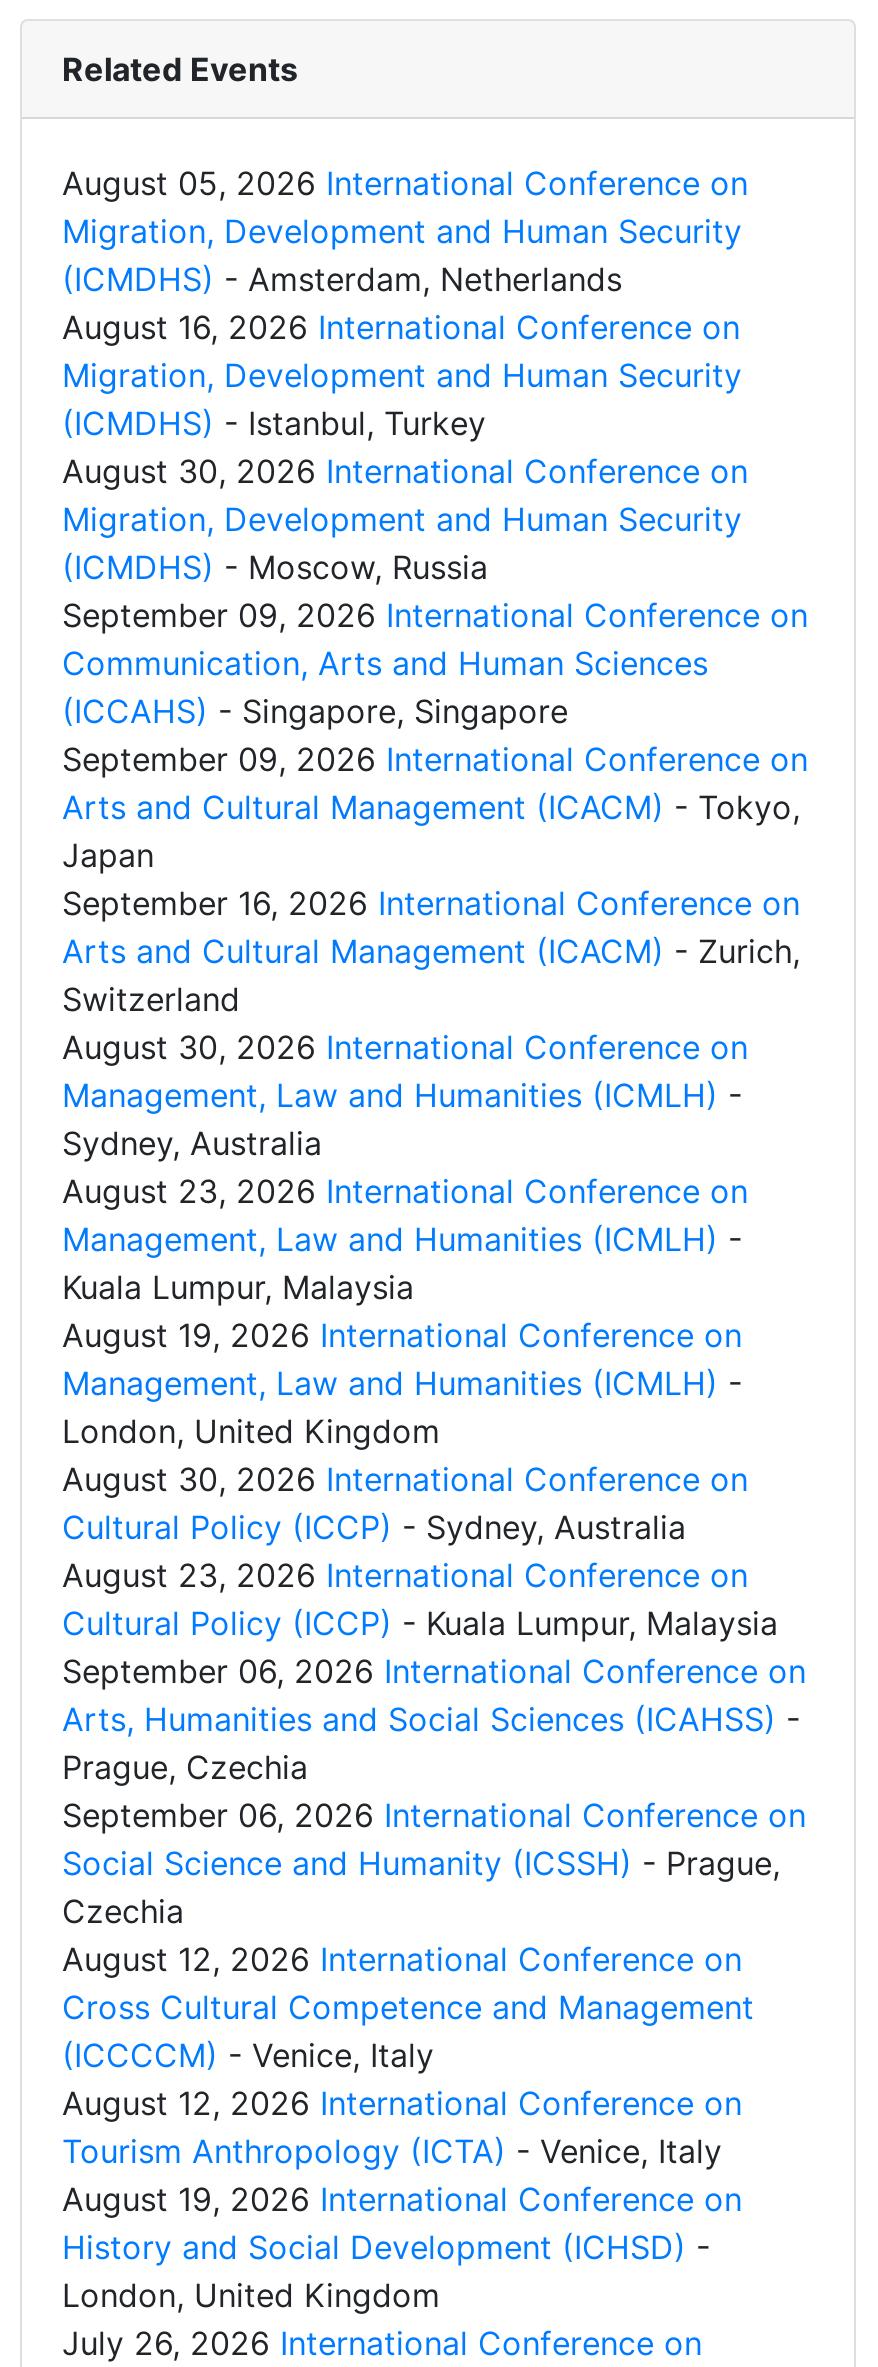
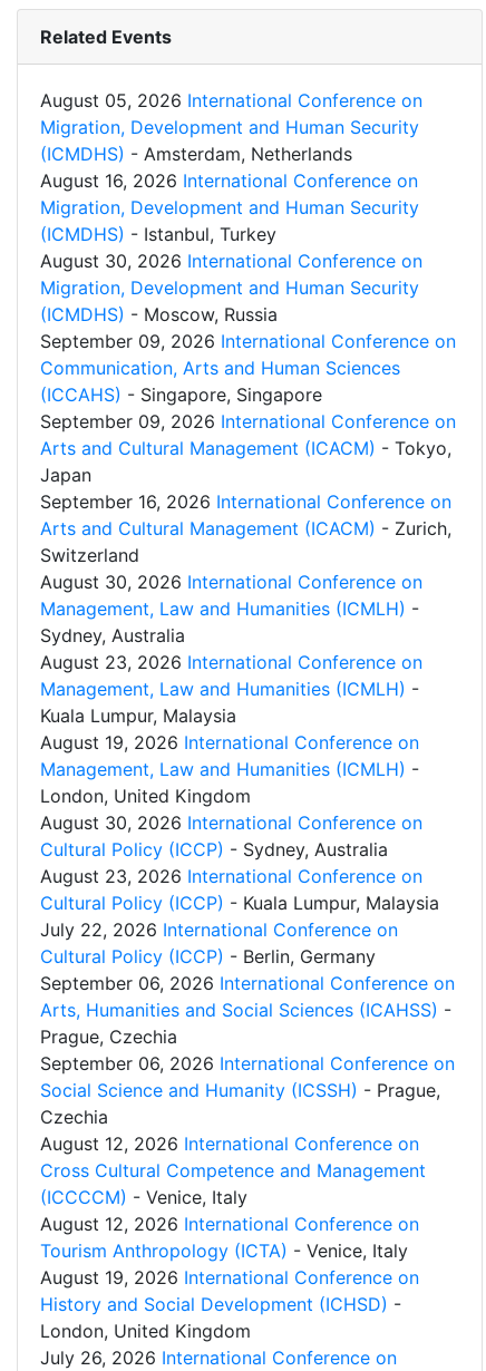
+ July 22, 2026 International Conference on
+ Cultural Policy (ICCP) - Berlin, Germany
